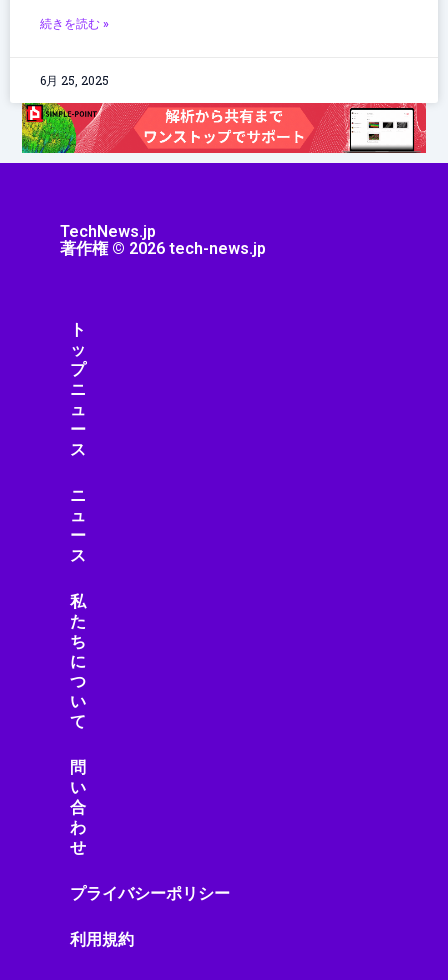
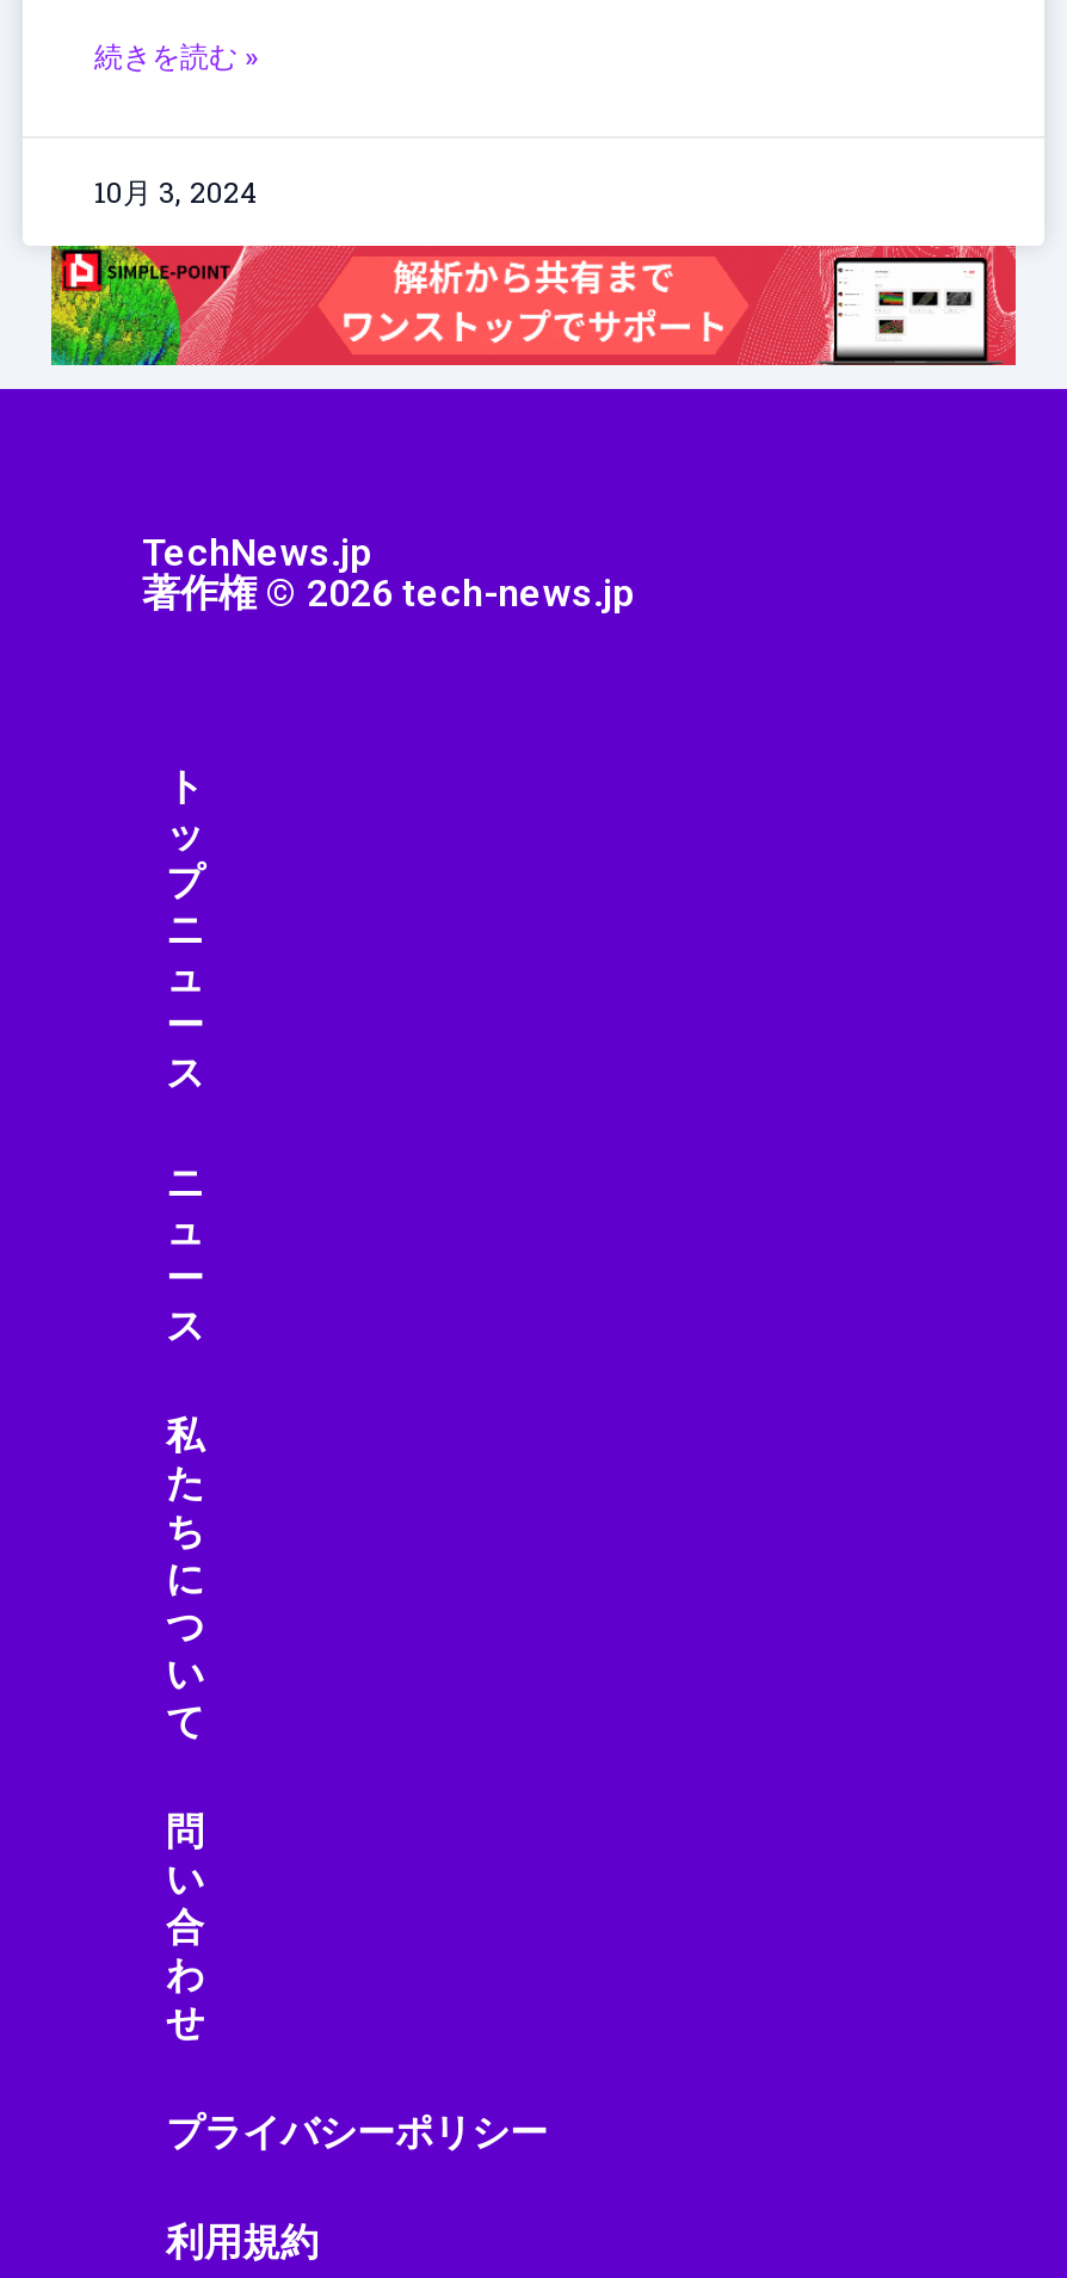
- 6月 25, 2025
+ 10月 3, 2024
